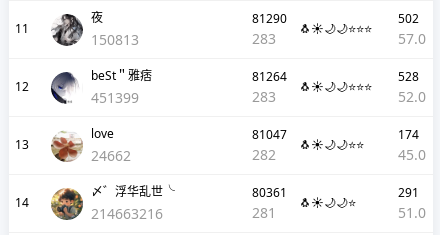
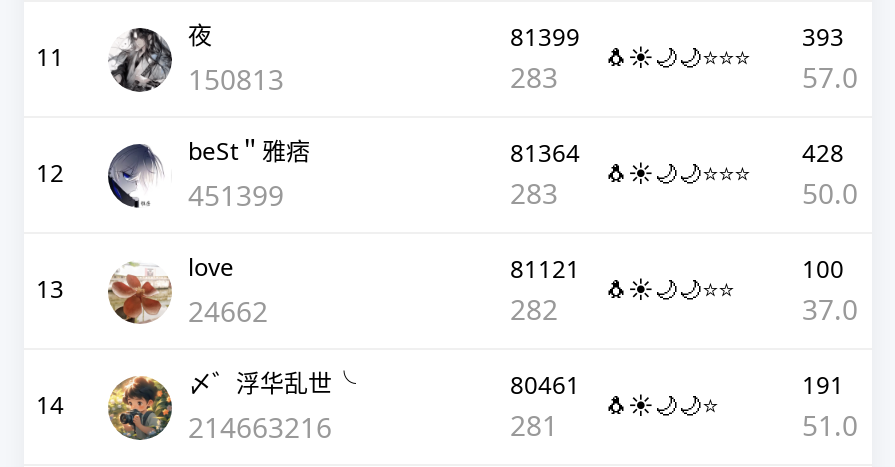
- 81290
+ 81399

- 502
+ 393

- 81264
+ 81364

- 528
+ 428

- 52.0
+ 50.0

- 81047
+ 81121

- 174
+ 100

- 45.0
+ 37.0

- 80361
+ 80461

- 291
+ 191
